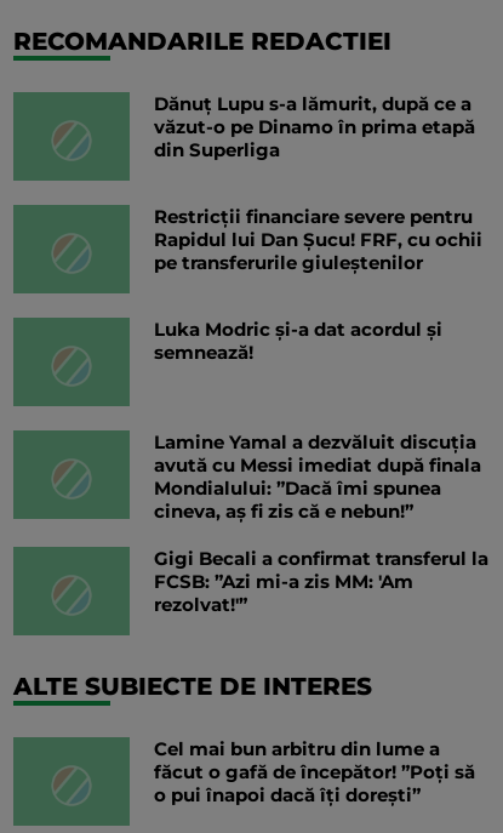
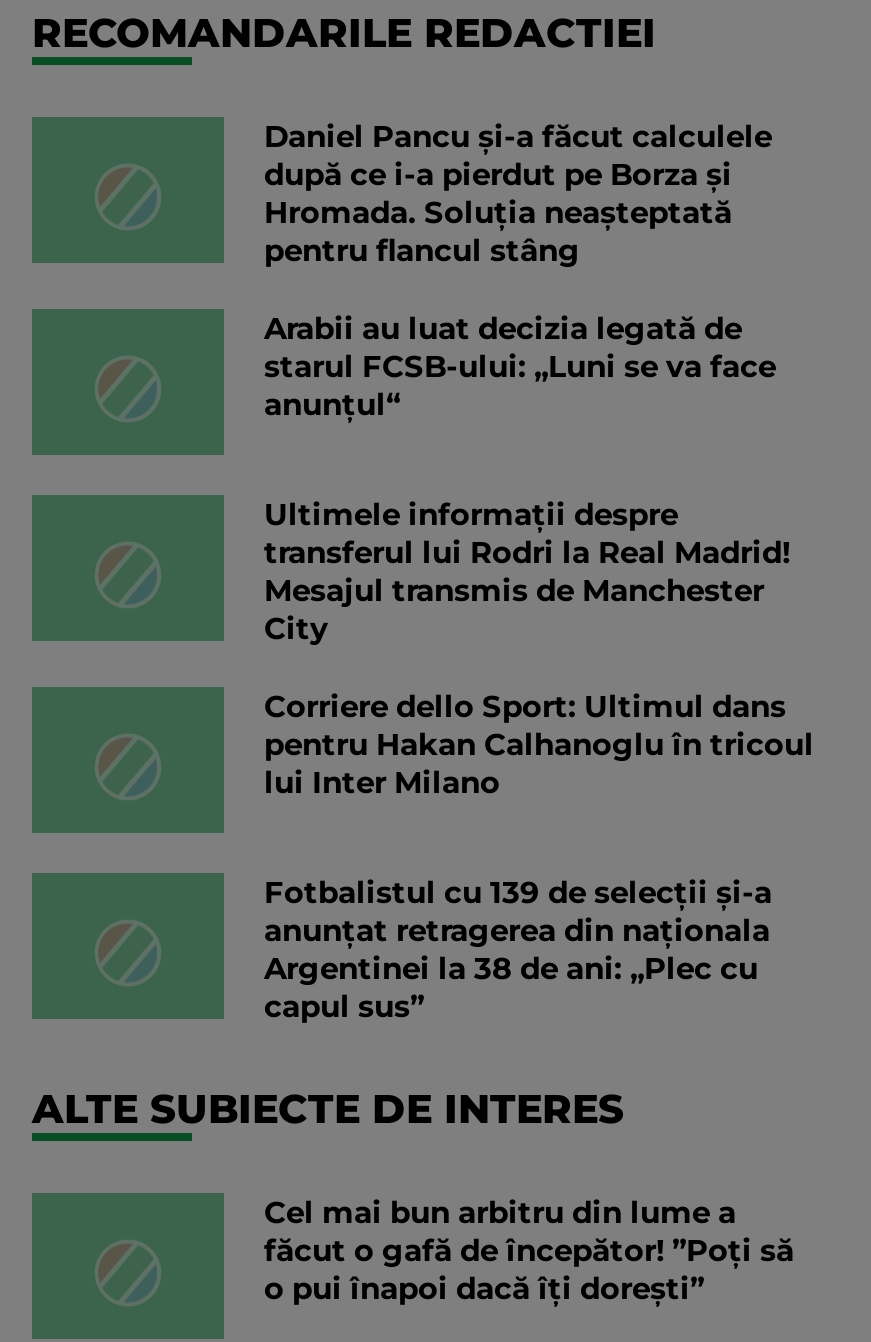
- Dănuț Lupu s-a lămurit, după ce a
- văzut-o pe Dinamo în prima etapă
- din Superliga
+ Daniel Pancu și-a făcut calculele
+ după ce i-a pierdut pe Borza și
+ Hromada. Soluția neașteptată
+ pentru flancul stâng

- Restricții financiare severe pentru
- Rapidul lui Dan Șucu! FRF, cu ochii
- pe transferurile giuleștenilor
+ Arabii au luat decizia legată de
+ starul FCSB-ului: „Luni se va face
+ anunțul“

- Luka Modric și-a dat acordul și
- semnează!
+ Ultimele informații despre
+ transferul lui Rodri la Real Madrid!
+ Mesajul transmis de Manchester
+ City

- Lamine Yamal a dezvăluit discuția
- avută cu Messi imediat după finala
- Mondialului: ”Dacă îmi spunea
- cineva, aș fi zis că e nebun!”
+ Corriere dello Sport: Ultimul dans
+ pentru Hakan Calhanoglu în tricoul
+ lui Inter Milano

- Gigi Becali a confirmat transferul la
- FCSB: ”Azi mi-a zis MM: 'Am
- rezolvat!'”
+ Fotbalistul cu 139 de selecții și-a
+ anunțat retragerea din naționala
+ Argentinei la 38 de ani: „Plec cu
+ capul sus”
